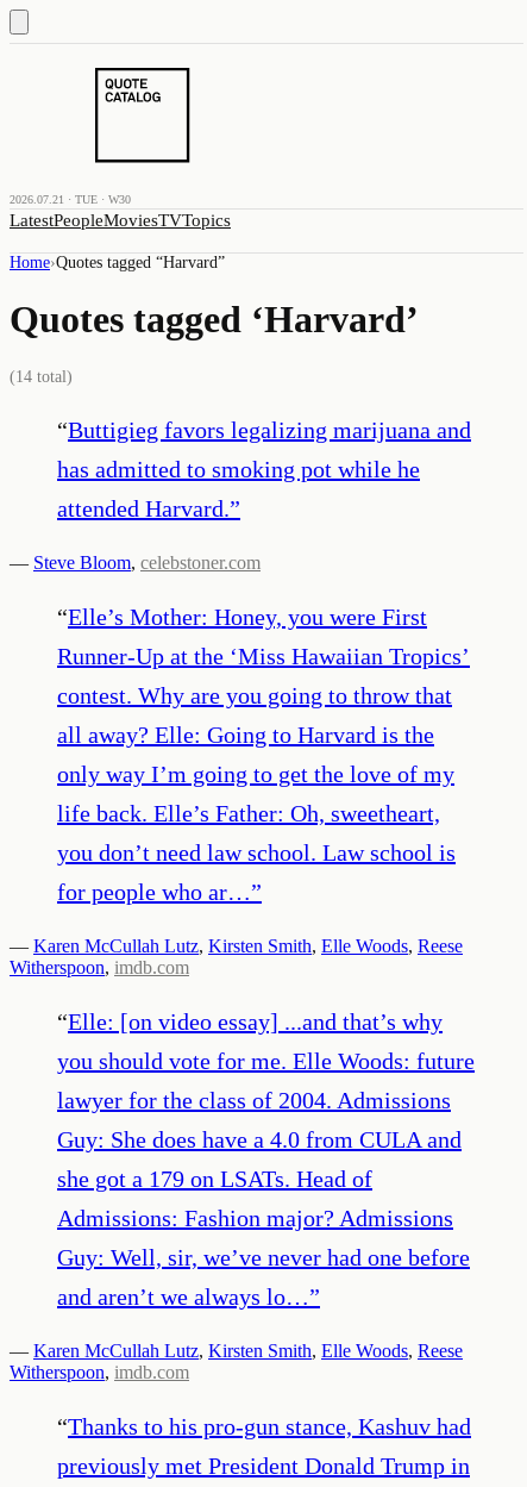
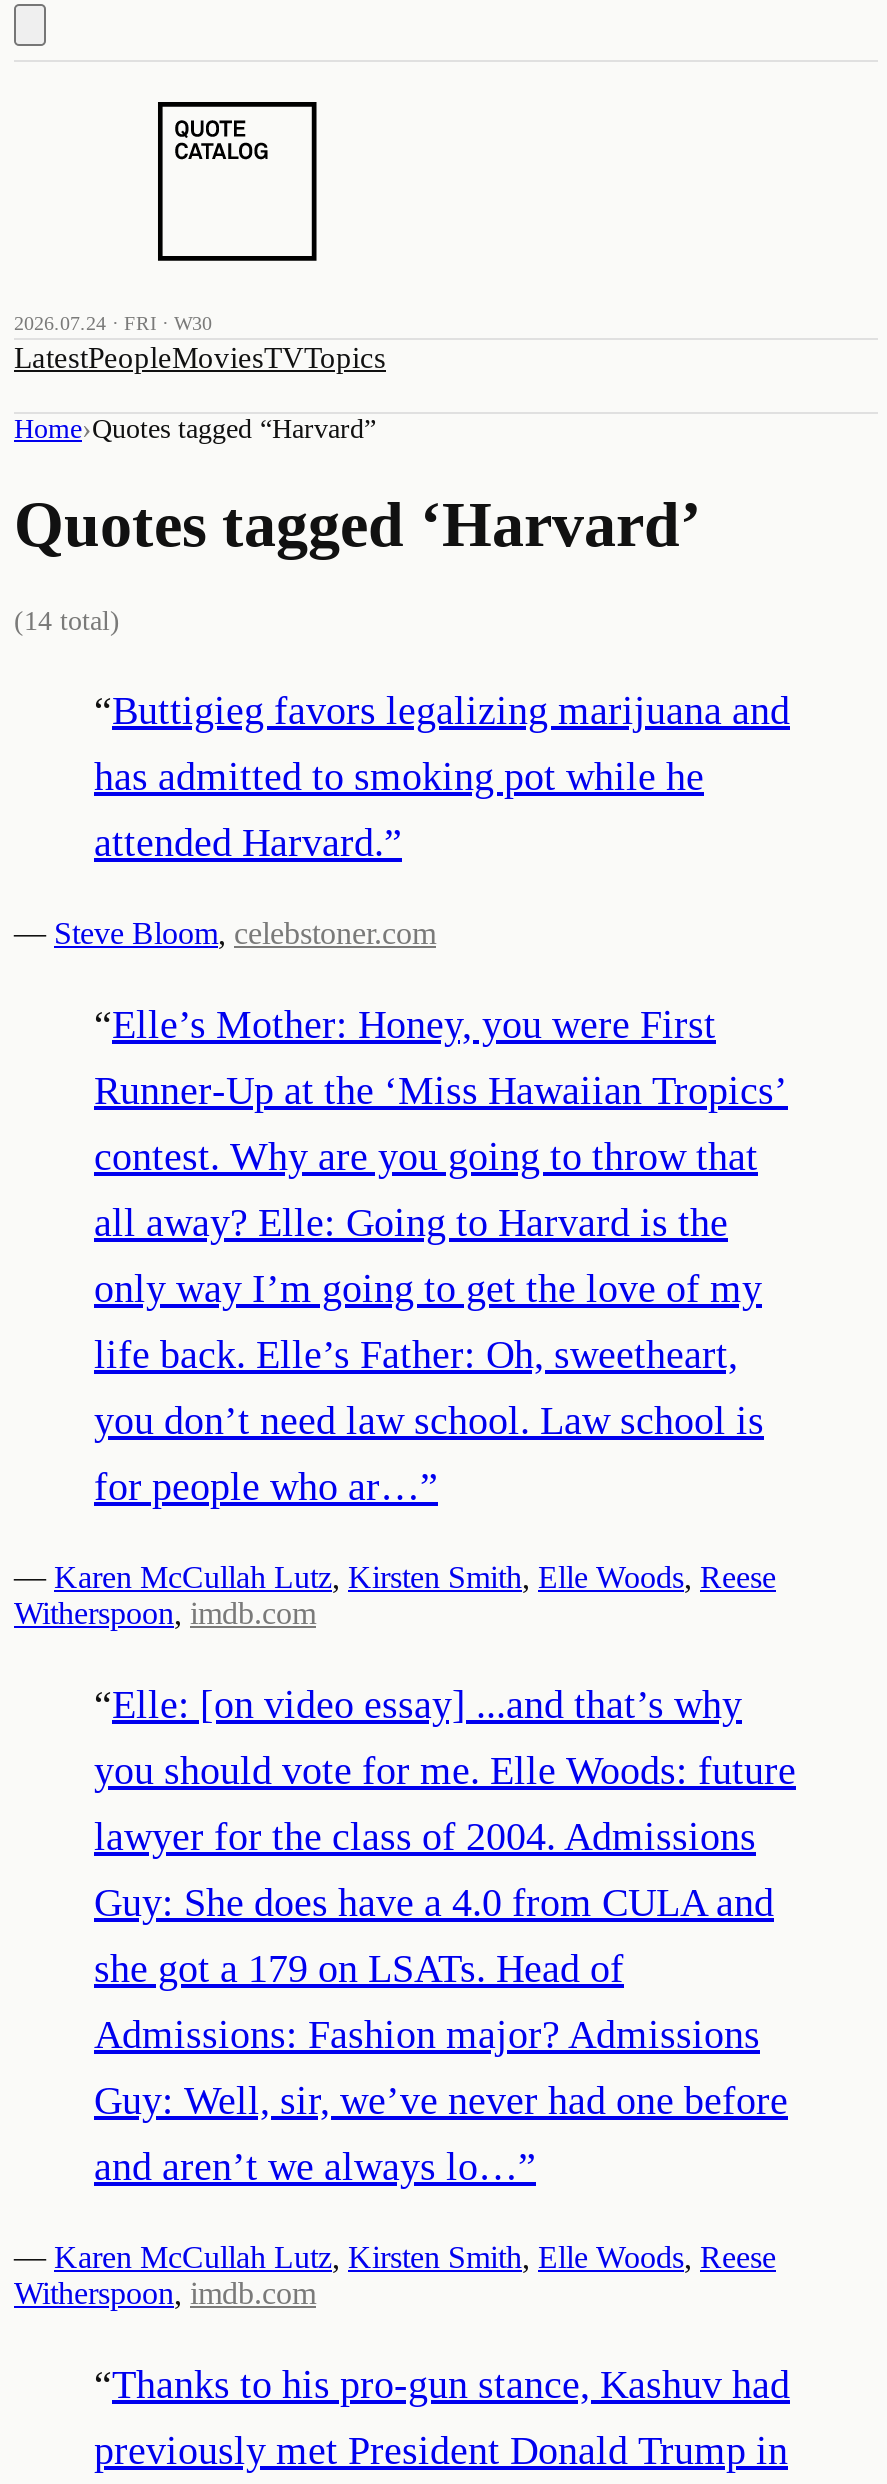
- 2026.07.21 · TUE · W30
+ 2026.07.24 · FRI · W30
